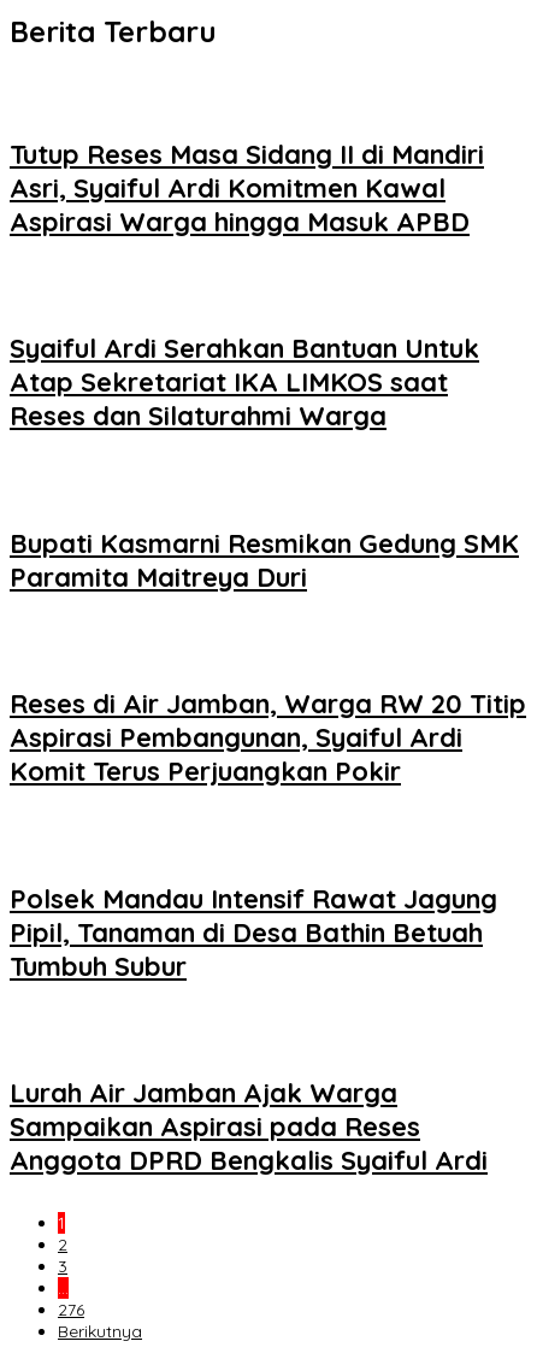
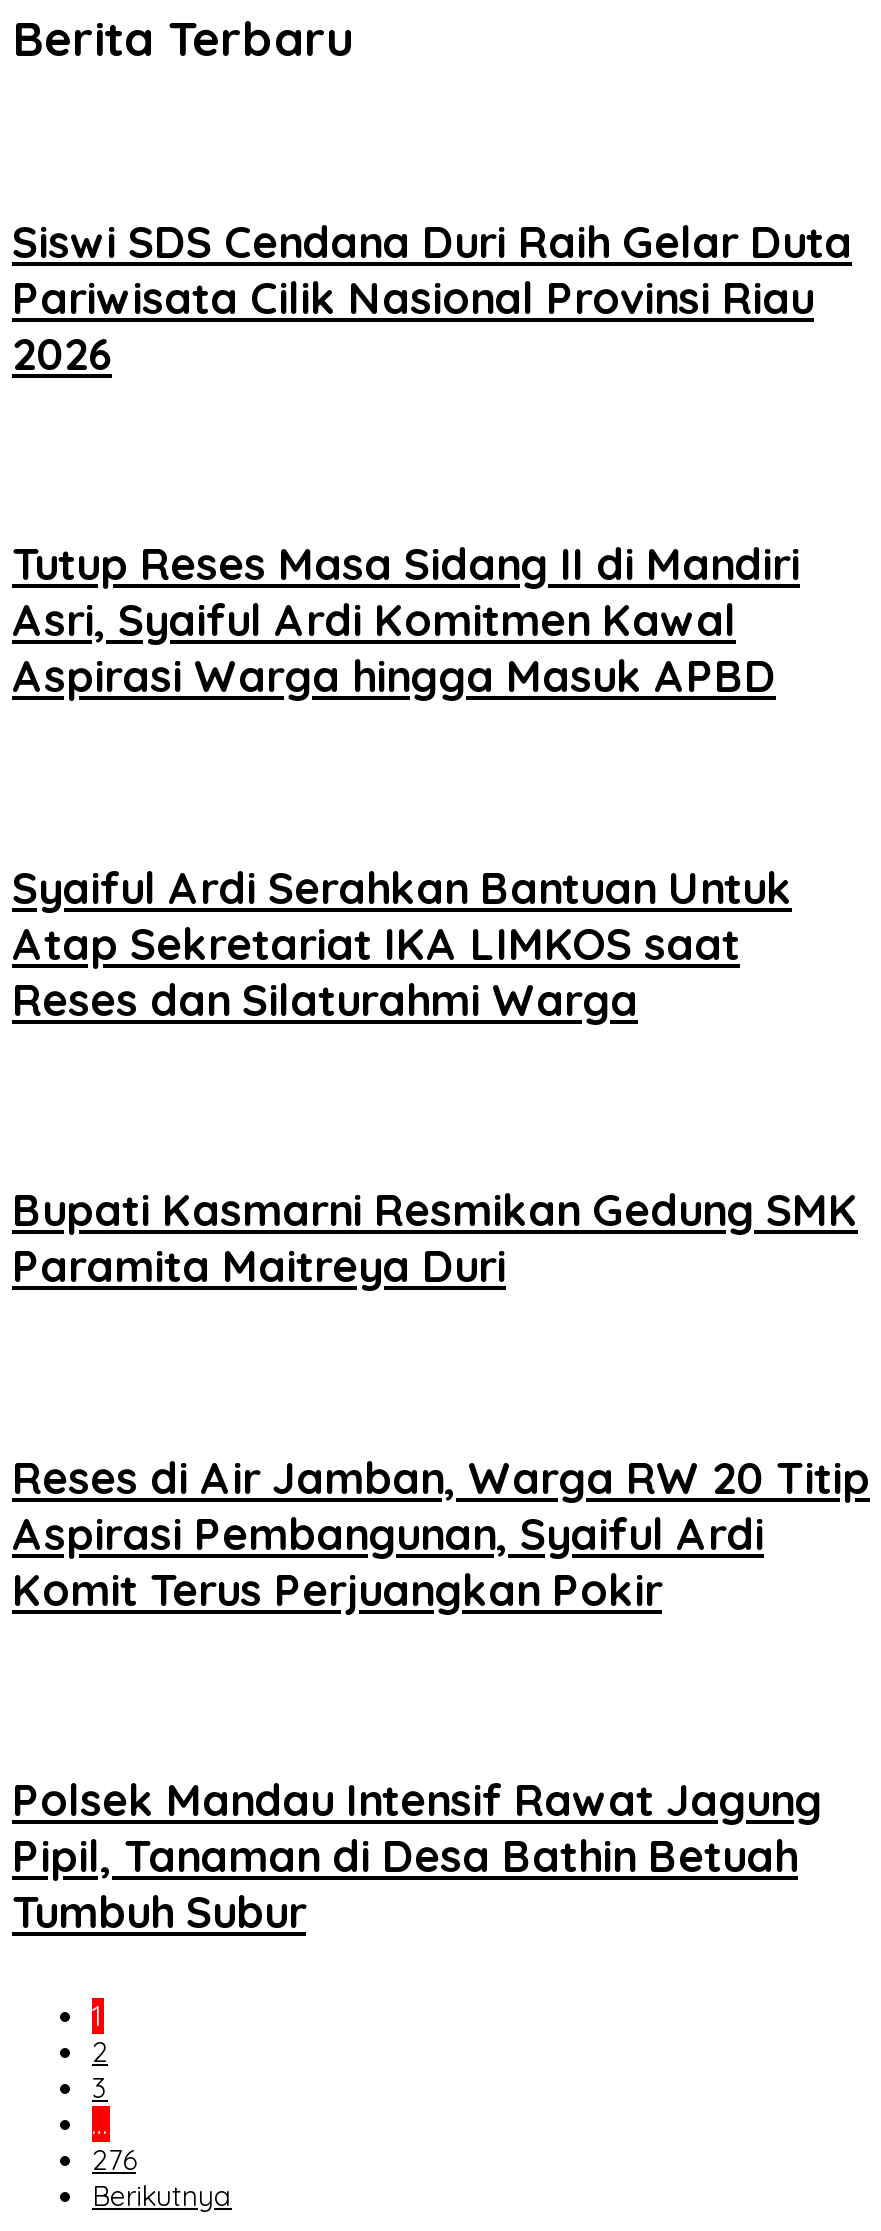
+ Siswi SDS Cendana Duri Raih Gelar Duta
+ Pariwisata Cilik Nasional Provinsi Riau
+ 2026

moved down: Tutup Reses Masa Sidang II di Mandiri | Asri, Syaiful Ardi Komitmen Kawal | Aspirasi Warga hingga Masuk APBD | ... | Pipil, Tanaman di Desa Bathin Betuah | Tumbuh Subur

- Lurah Air Jamban Ajak Warga
- Sampaikan Aspirasi pada Reses
- Anggota DPRD Bengkalis Syaiful Ardi
